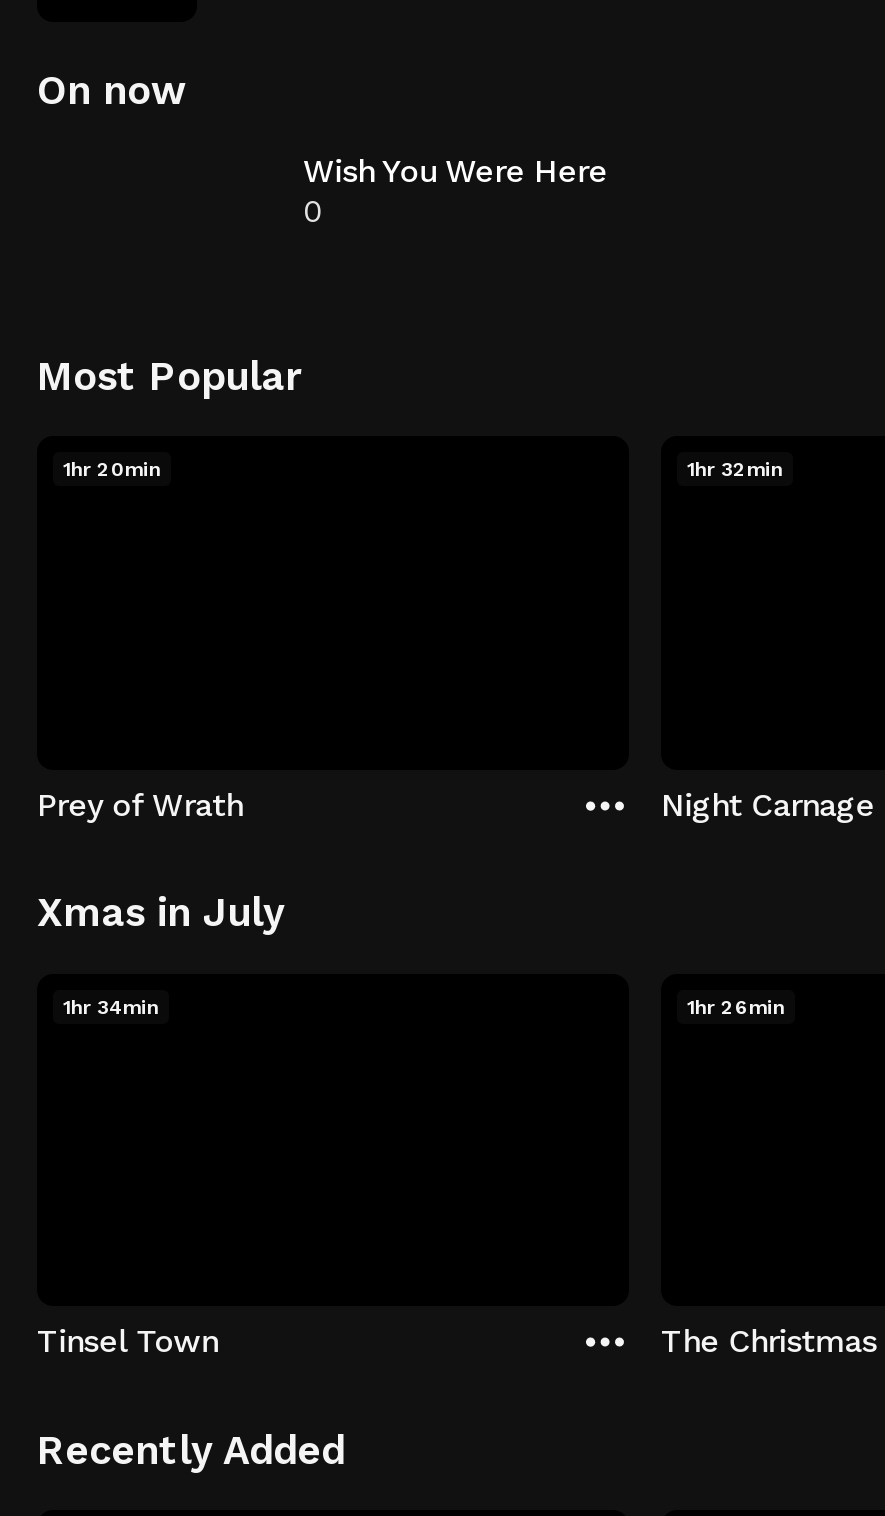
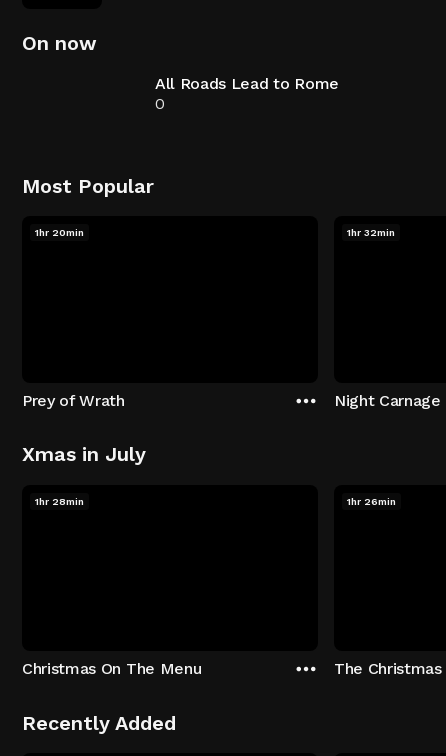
- Wish You Were Here
+ All Roads Lead to Rome

- 1hr 34min
+ 1hr 28min

- Tinsel Town
+ Christmas On The Menu
